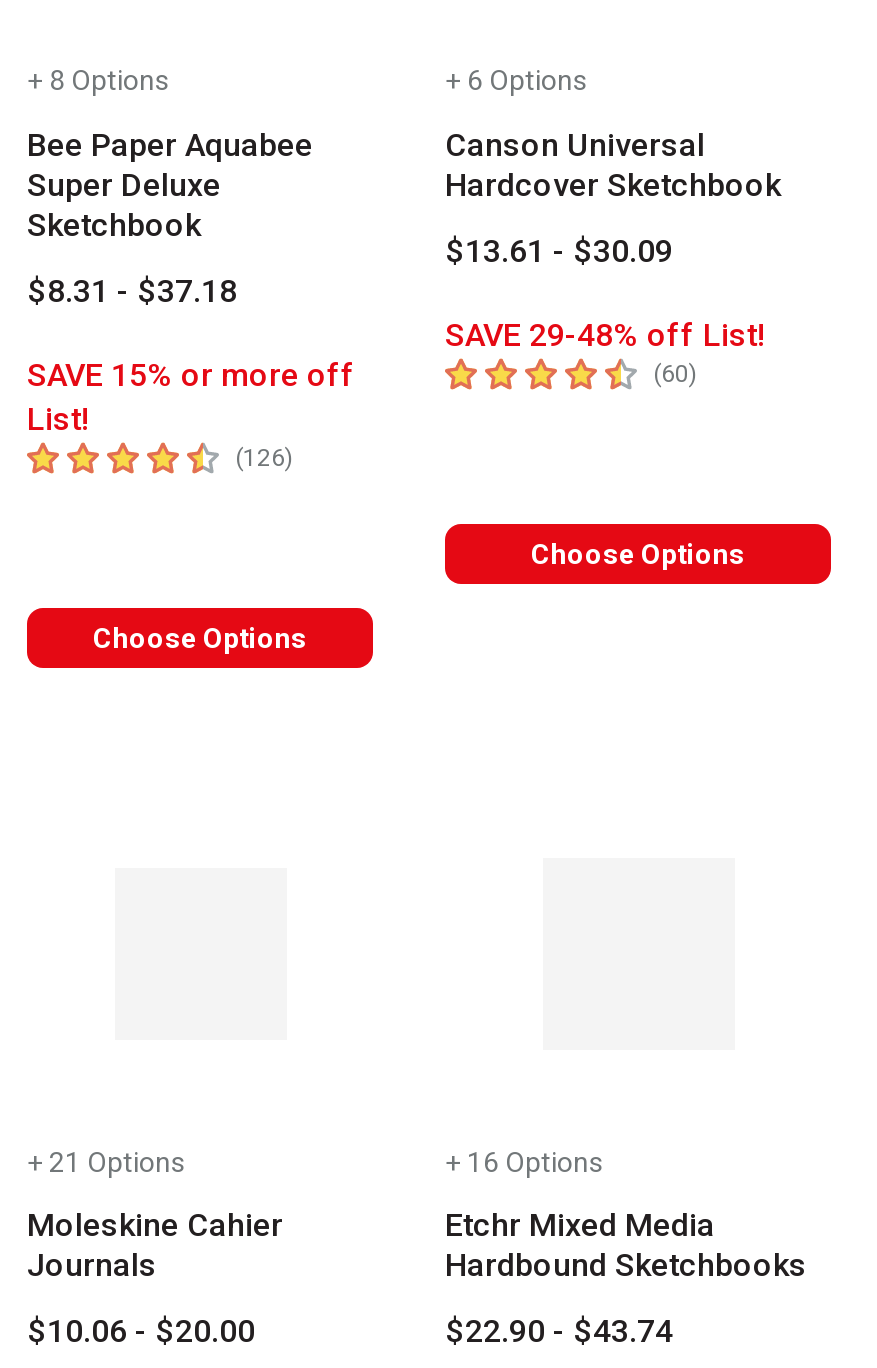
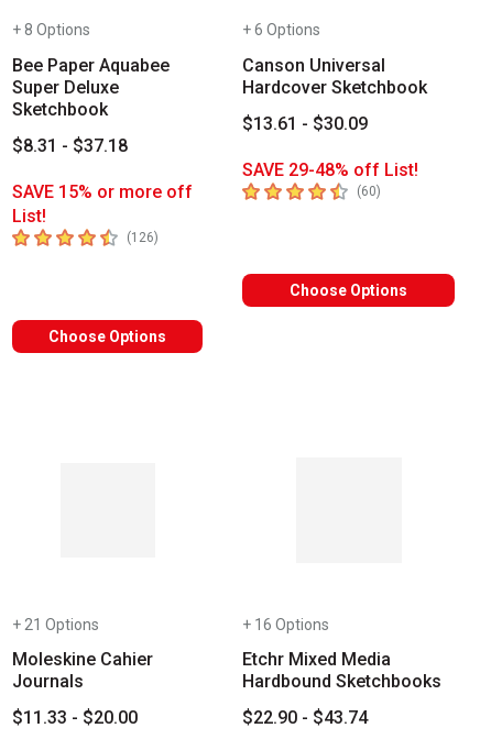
- $10.06 - $20.00
+ $11.33 - $20.00
